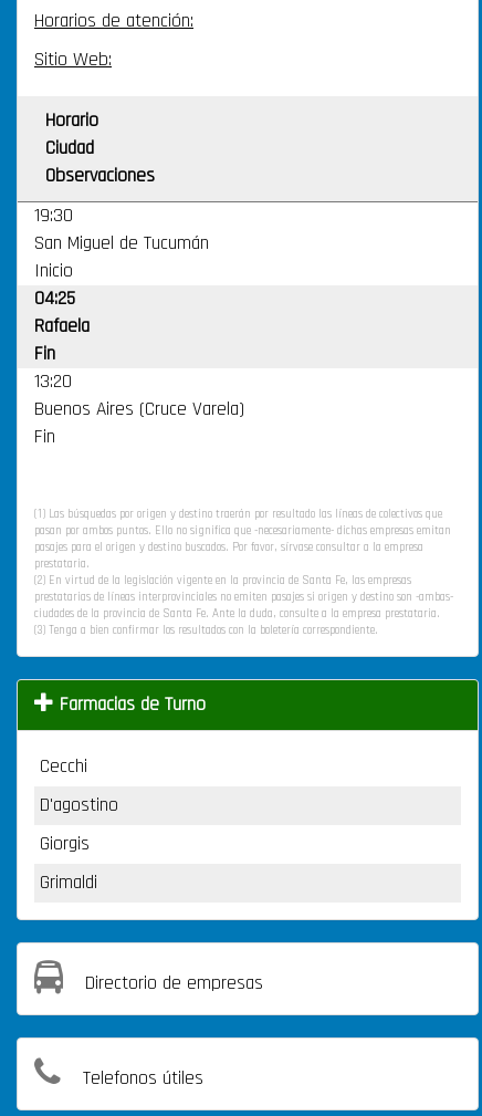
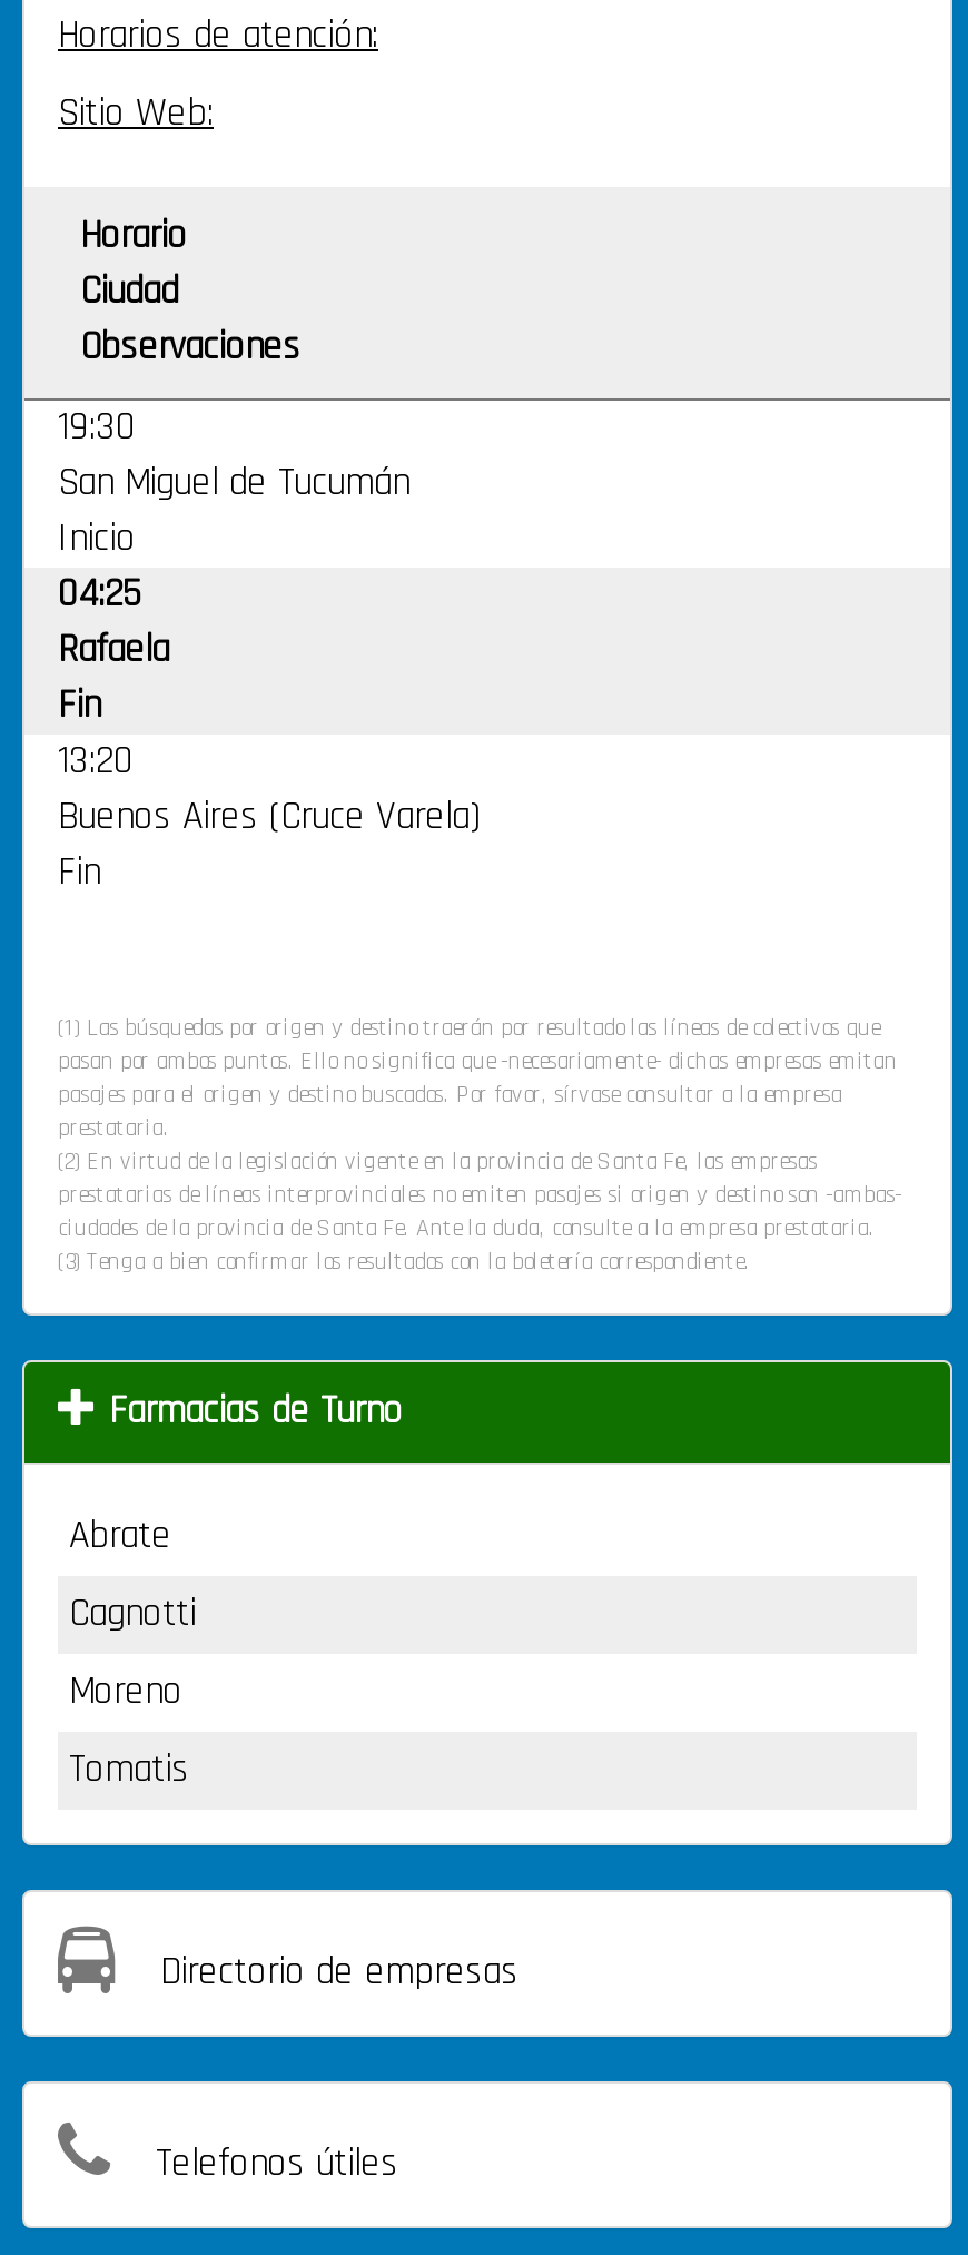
- Cecchi
+ Abrate

- D'agostino
+ Cagnotti

- Giorgis
+ Moreno

- Grimaldi
+ Tomatis
